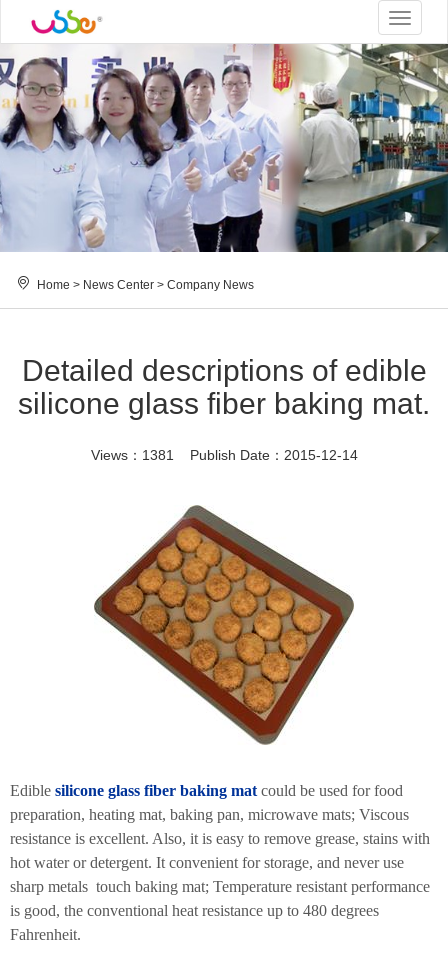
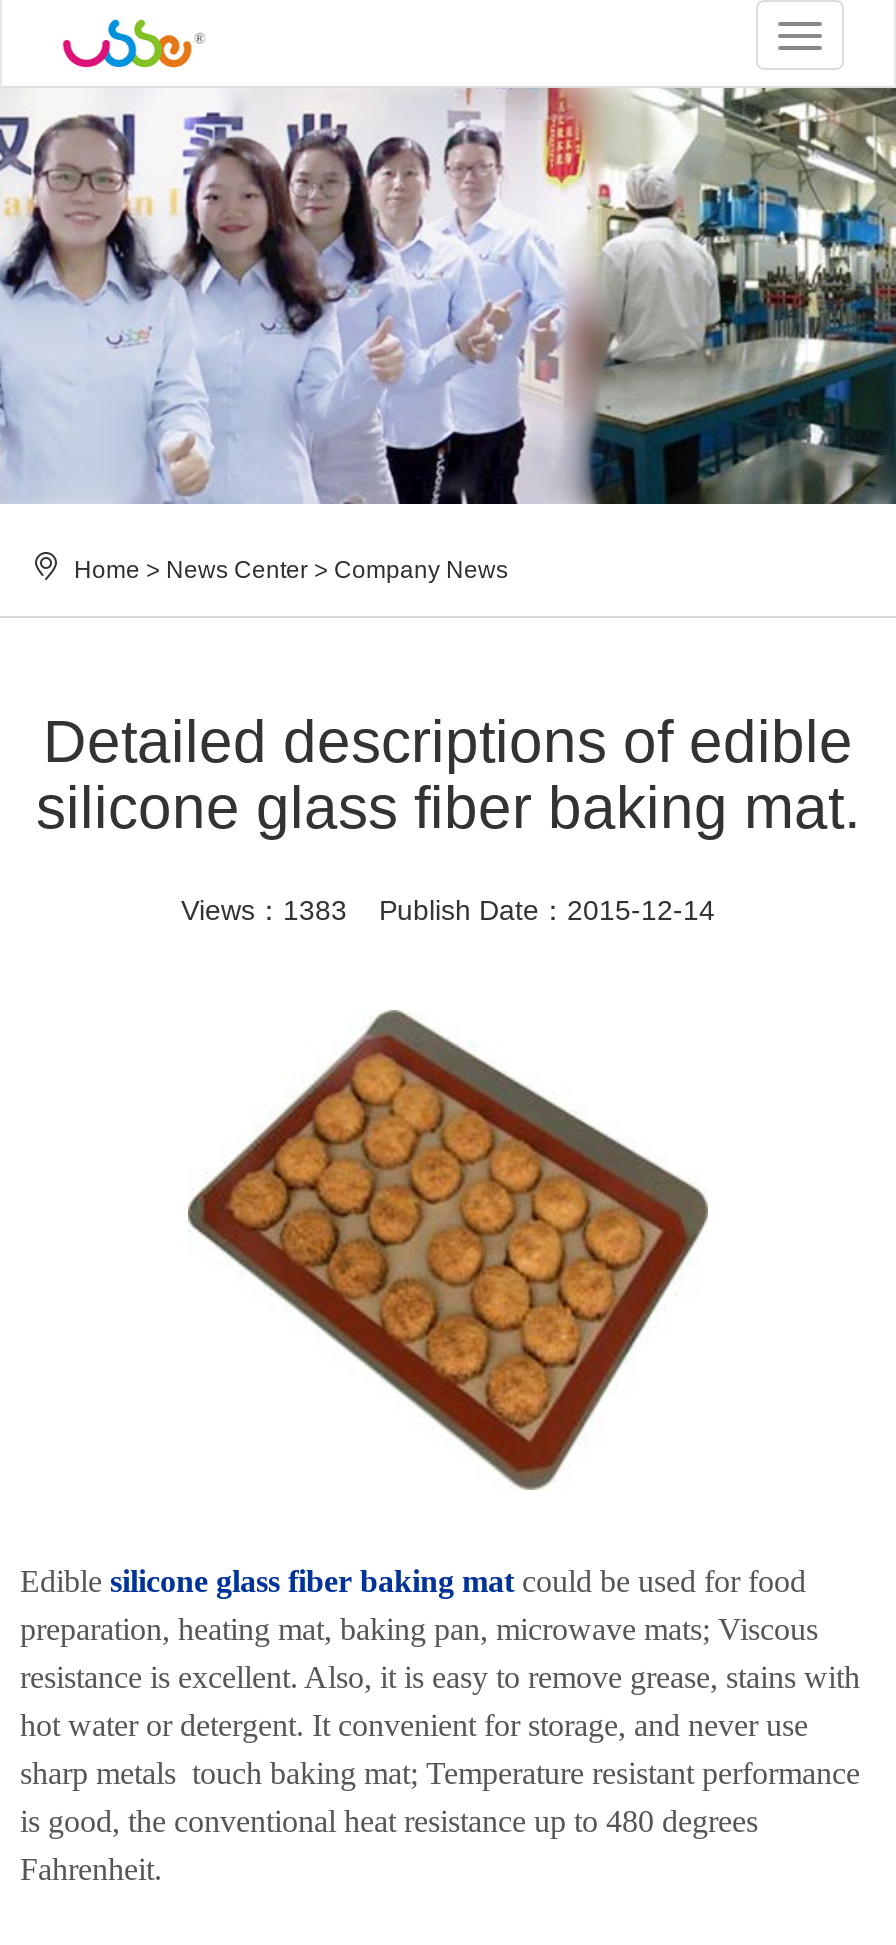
- Views：1381 Publish Date：2015-12-14
+ Views：1383 Publish Date：2015-12-14
